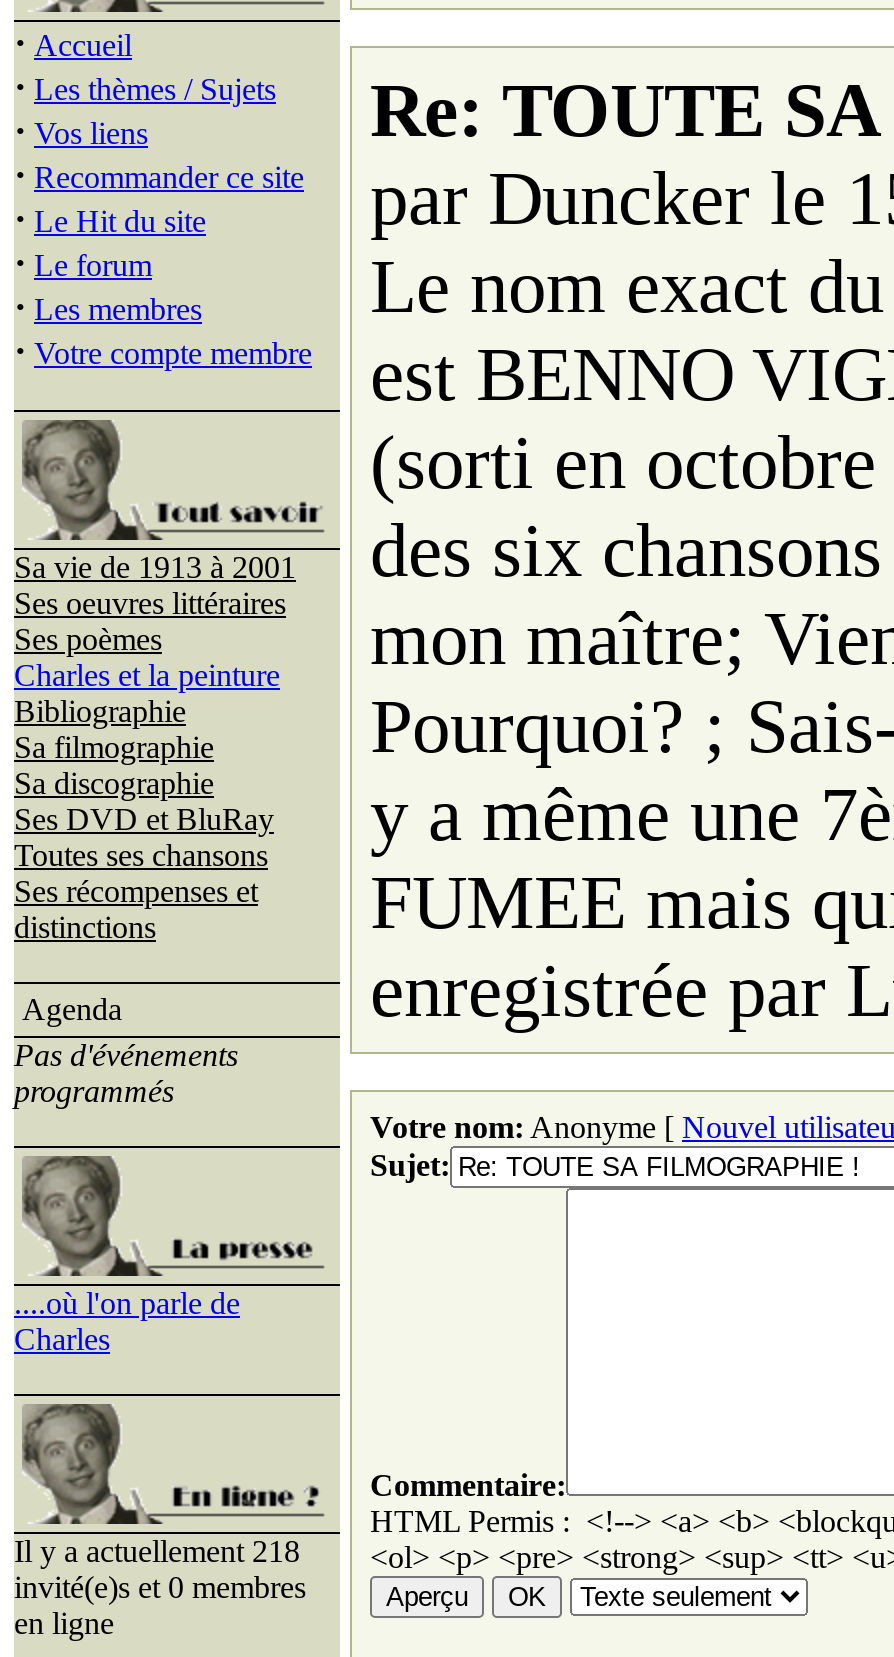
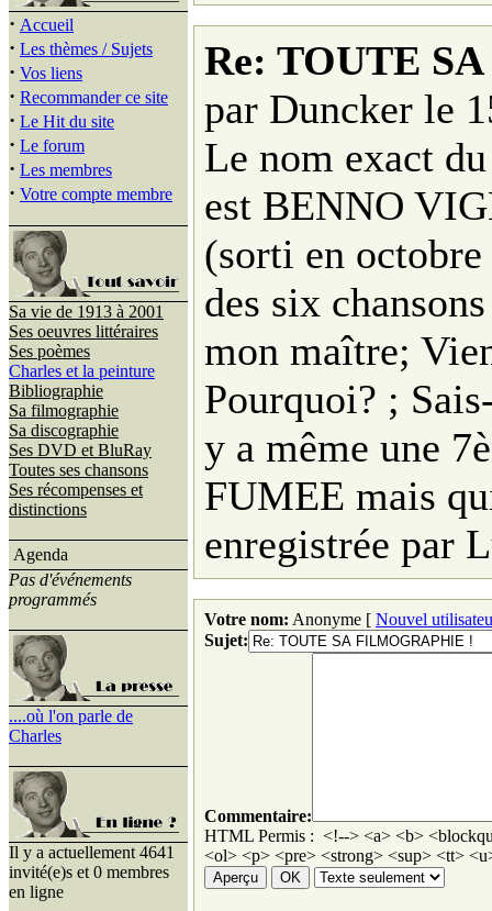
- Il y a actuellement 218
+ Il y a actuellement 4641
